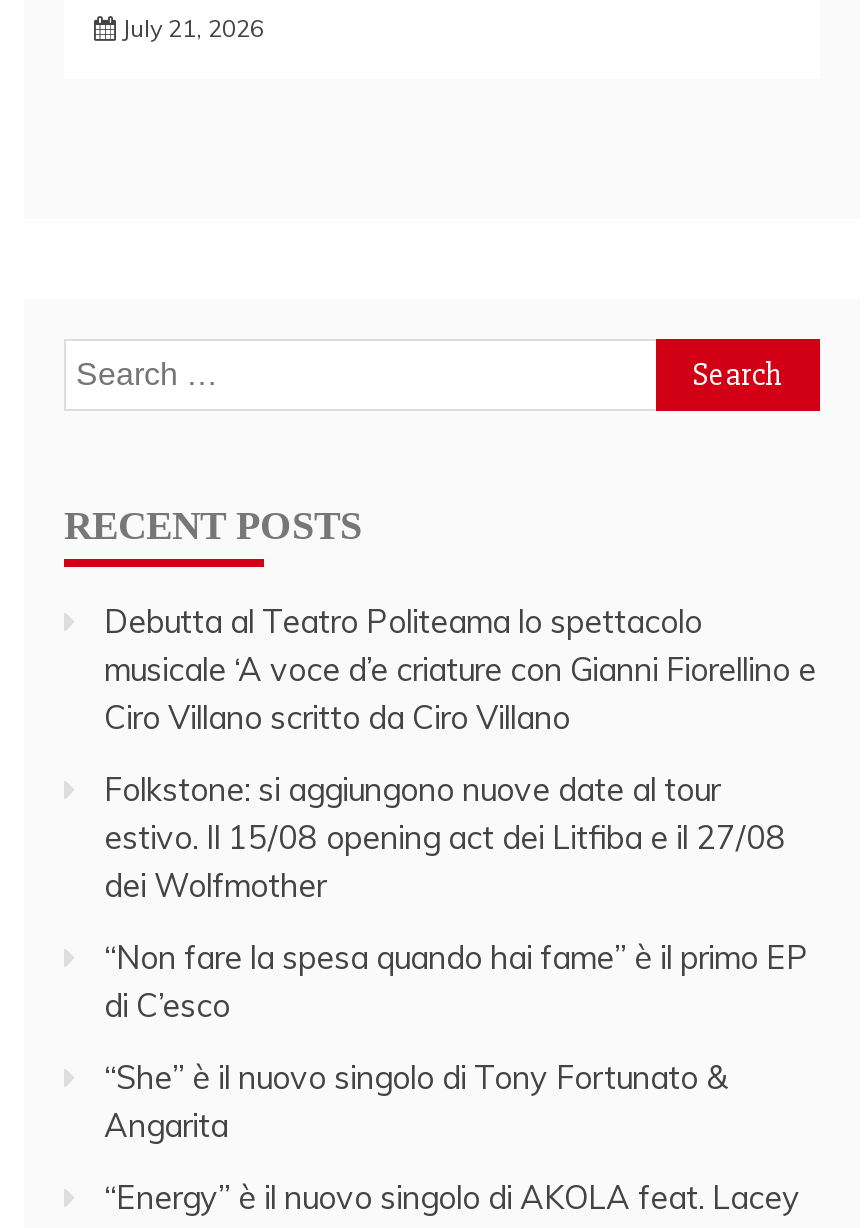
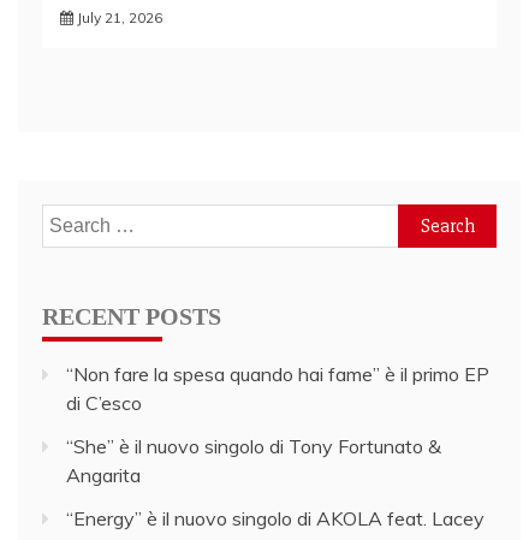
- Debutta al Teatro Politeama lo spettacolo
- musicale ‘A voce d’e criature con Gianni Fiorellino e
- Ciro Villano scritto da Ciro Villano
- Folkstone: si aggiungono nuove date al tour
- estivo. Il 15/08 opening act dei Litfiba e il 27/08
- dei Wolfmother
